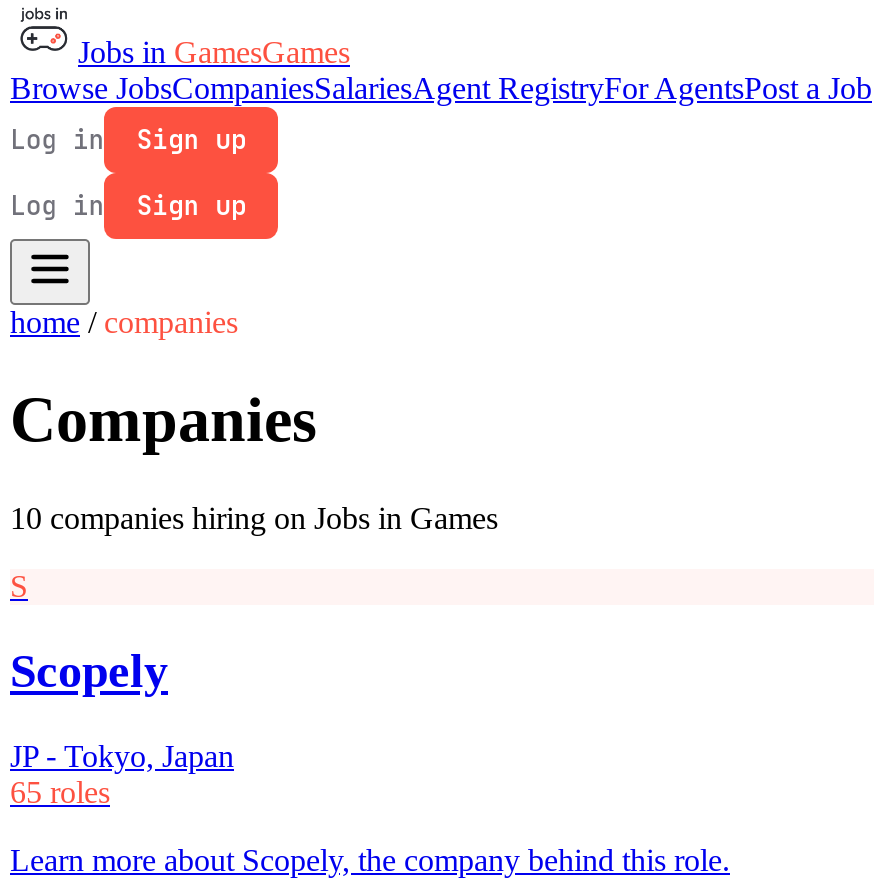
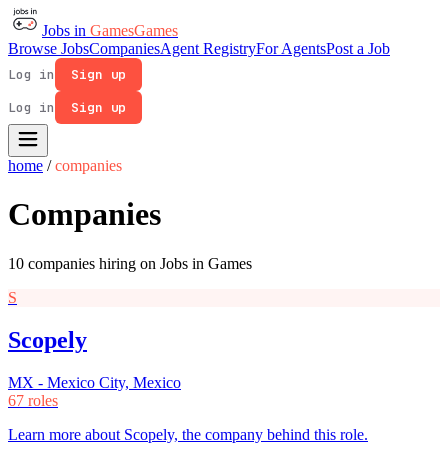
- Browse JobsCompaniesSalariesAgent RegistryFor AgentsPost a Job
+ Browse JobsCompaniesAgent RegistryFor AgentsPost a Job

- JP - Tokyo, Japan
- 65 roles
+ MX - Mexico City, Mexico
+ 67 roles
